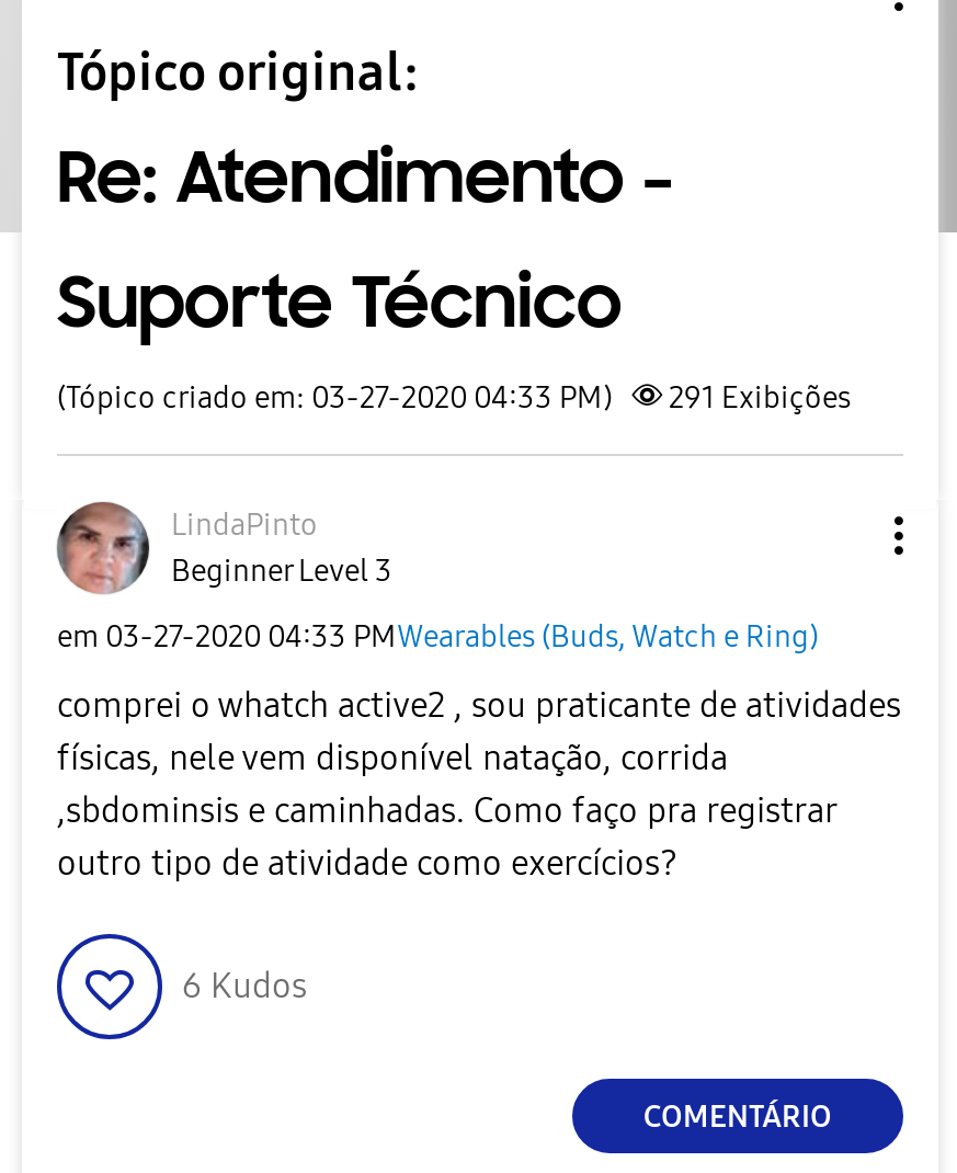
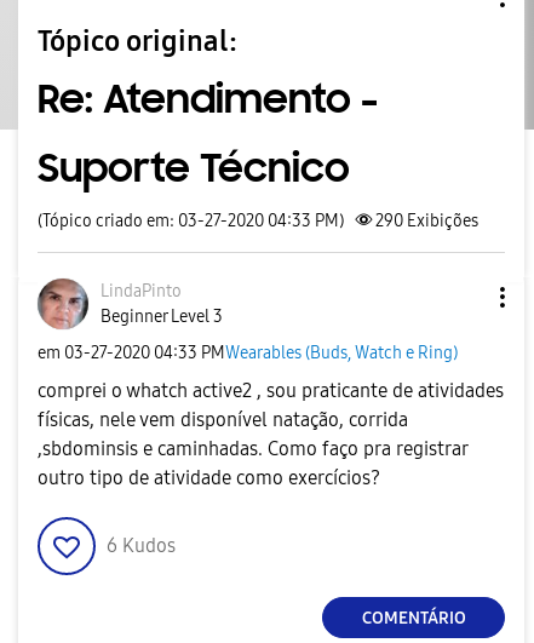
- (Tópico criado em: 03-27-2020 04:33 PM) 291 Exibições
+ (Tópico criado em: 03-27-2020 04:33 PM) 290 Exibições
